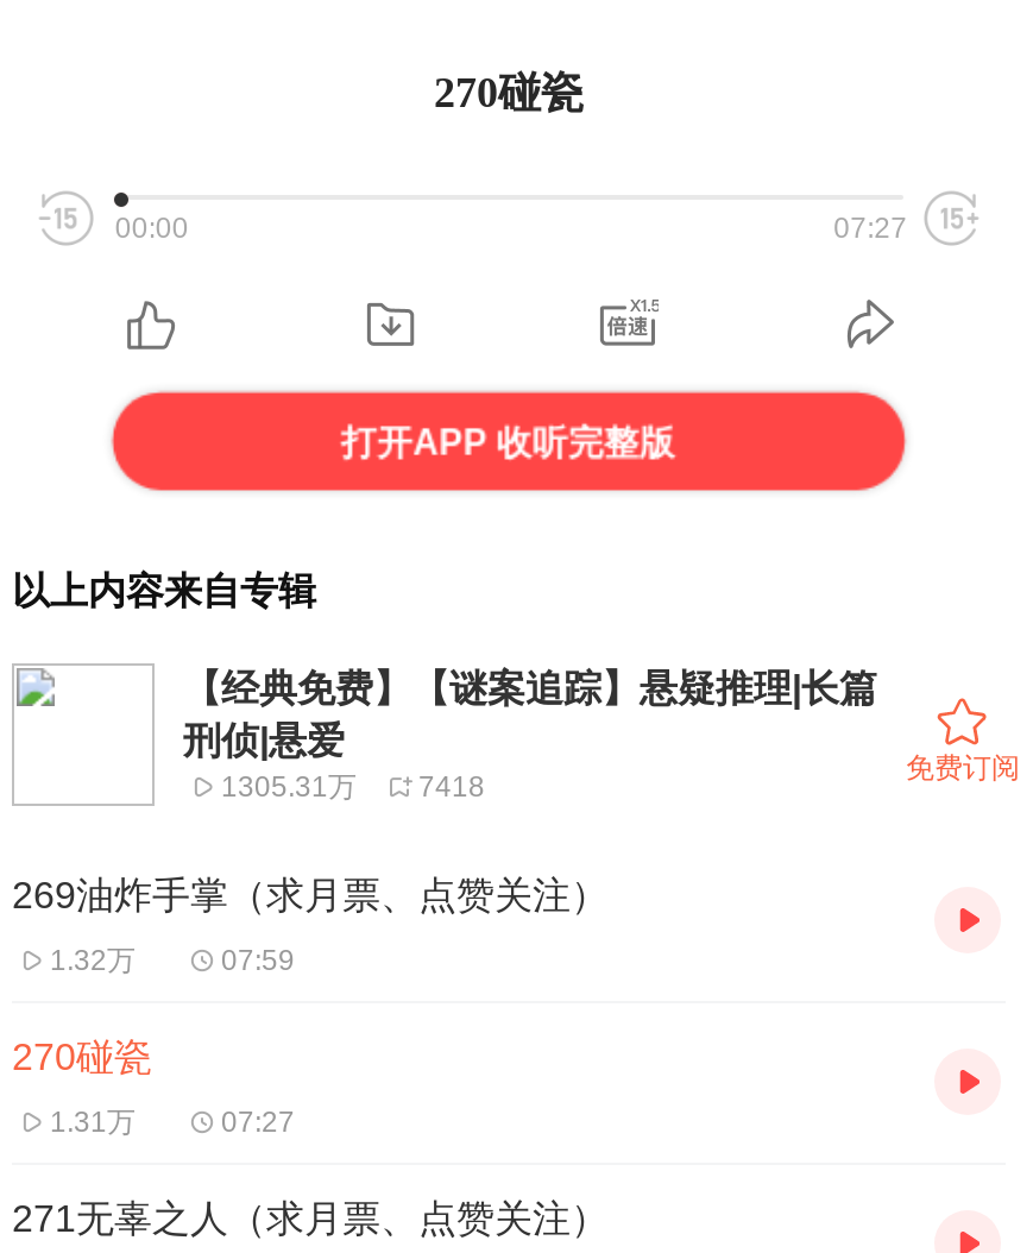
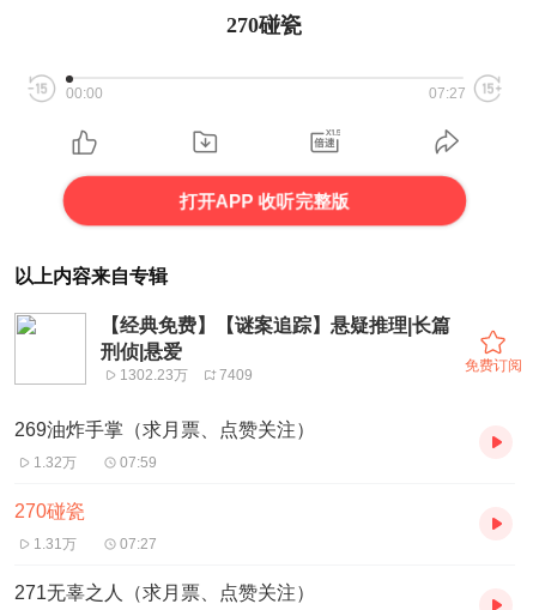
- 1305.31万
+ 1302.23万

- 7418
+ 7409
